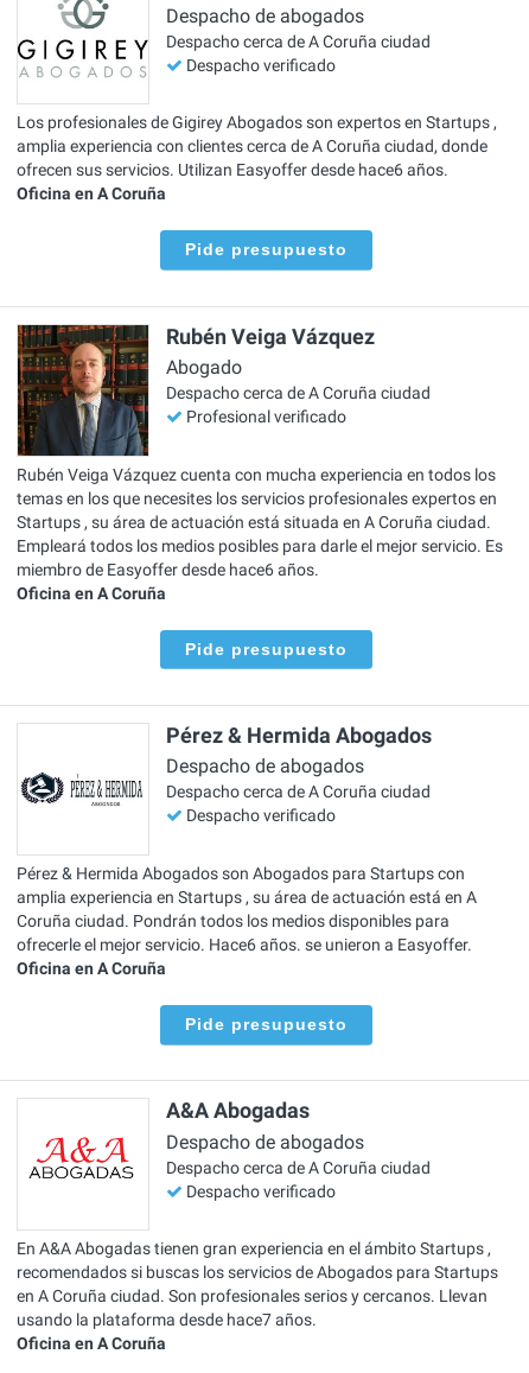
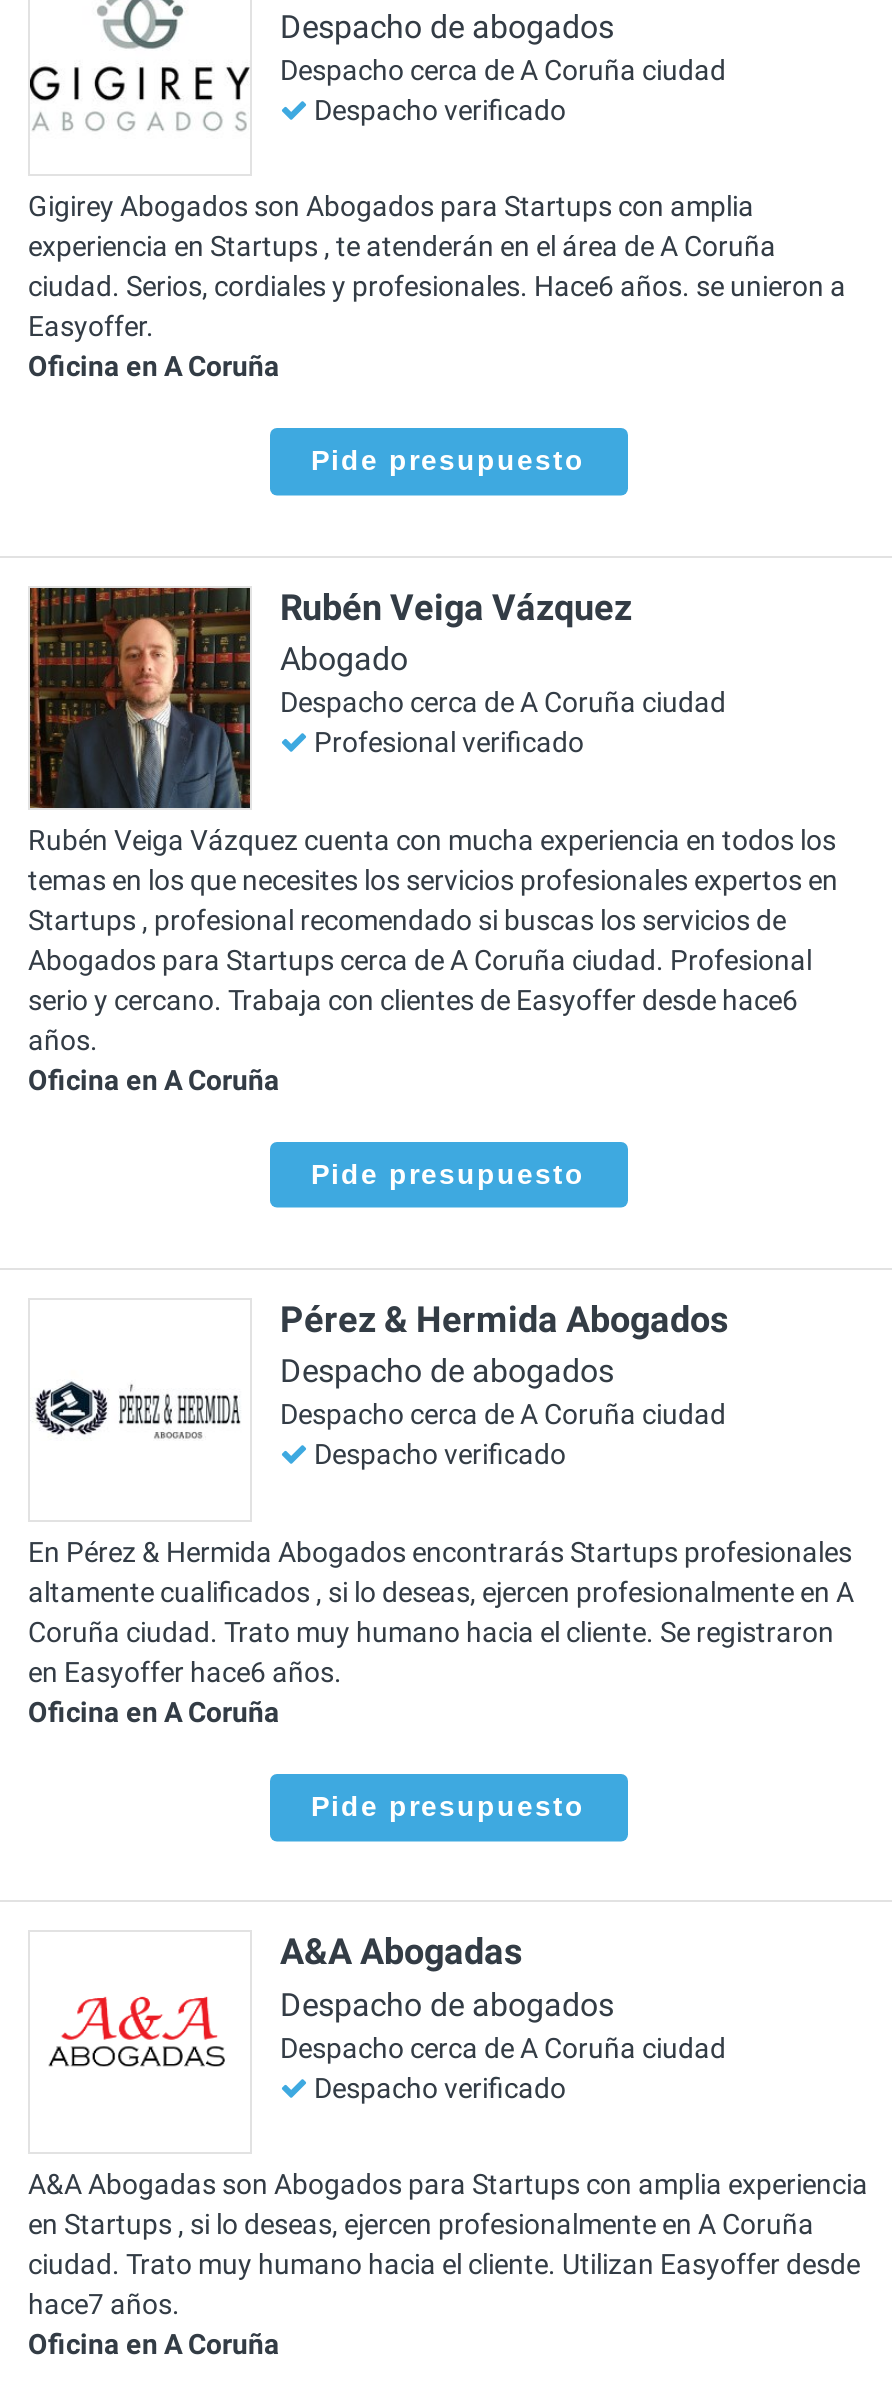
- Los profesionales de Gigirey Abogados son expertos en Startups ,
- amplia experiencia con clientes cerca de A Coruña ciudad, donde
- ofrecen sus servicios. Utilizan Easyoffer desde hace6 años.
+ Gigirey Abogados son Abogados para Startups con amplia
+ experiencia en Startups , te atenderán en el área de A Coruña
+ ciudad. Serios, cordiales y profesionales. Hace6 años. se unieron a
+ Easyoffer.

- Startups , su área de actuación está situada en A Coruña ciudad.
- Empleará todos los medios posibles para darle el mejor servicio. Es
- miembro de Easyoffer desde hace6 años.
+ Startups , profesional recomendado si buscas los servicios de
+ Abogados para Startups cerca de A Coruña ciudad. Profesional
+ serio y cercano. Trabaja con clientes de Easyoffer desde hace6
+ años.

- Pérez & Hermida Abogados son Abogados para Startups con
- amplia experiencia en Startups , su área de actuación está en A
- Coruña ciudad. Pondrán todos los medios disponibles para
- ofrecerle el mejor servicio. Hace6 años. se unieron a Easyoffer.
+ En Pérez & Hermida Abogados encontrarás Startups profesionales
+ altamente cualificados , si lo deseas, ejercen profesionalmente en A
+ Coruña ciudad. Trato muy humano hacia el cliente. Se registraron
+ en Easyoffer hace6 años.

- En A&A Abogadas tienen gran experiencia en el ámbito Startups ,
- recomendados si buscas los servicios de Abogados para Startups
- en A Coruña ciudad. Son profesionales serios y cercanos. Llevan
- usando la plataforma desde hace7 años.
+ A&A Abogadas son Abogados para Startups con amplia experiencia
+ en Startups , si lo deseas, ejercen profesionalmente en A Coruña
+ ciudad. Trato muy humano hacia el cliente. Utilizan Easyoffer desde
+ hace7 años.
